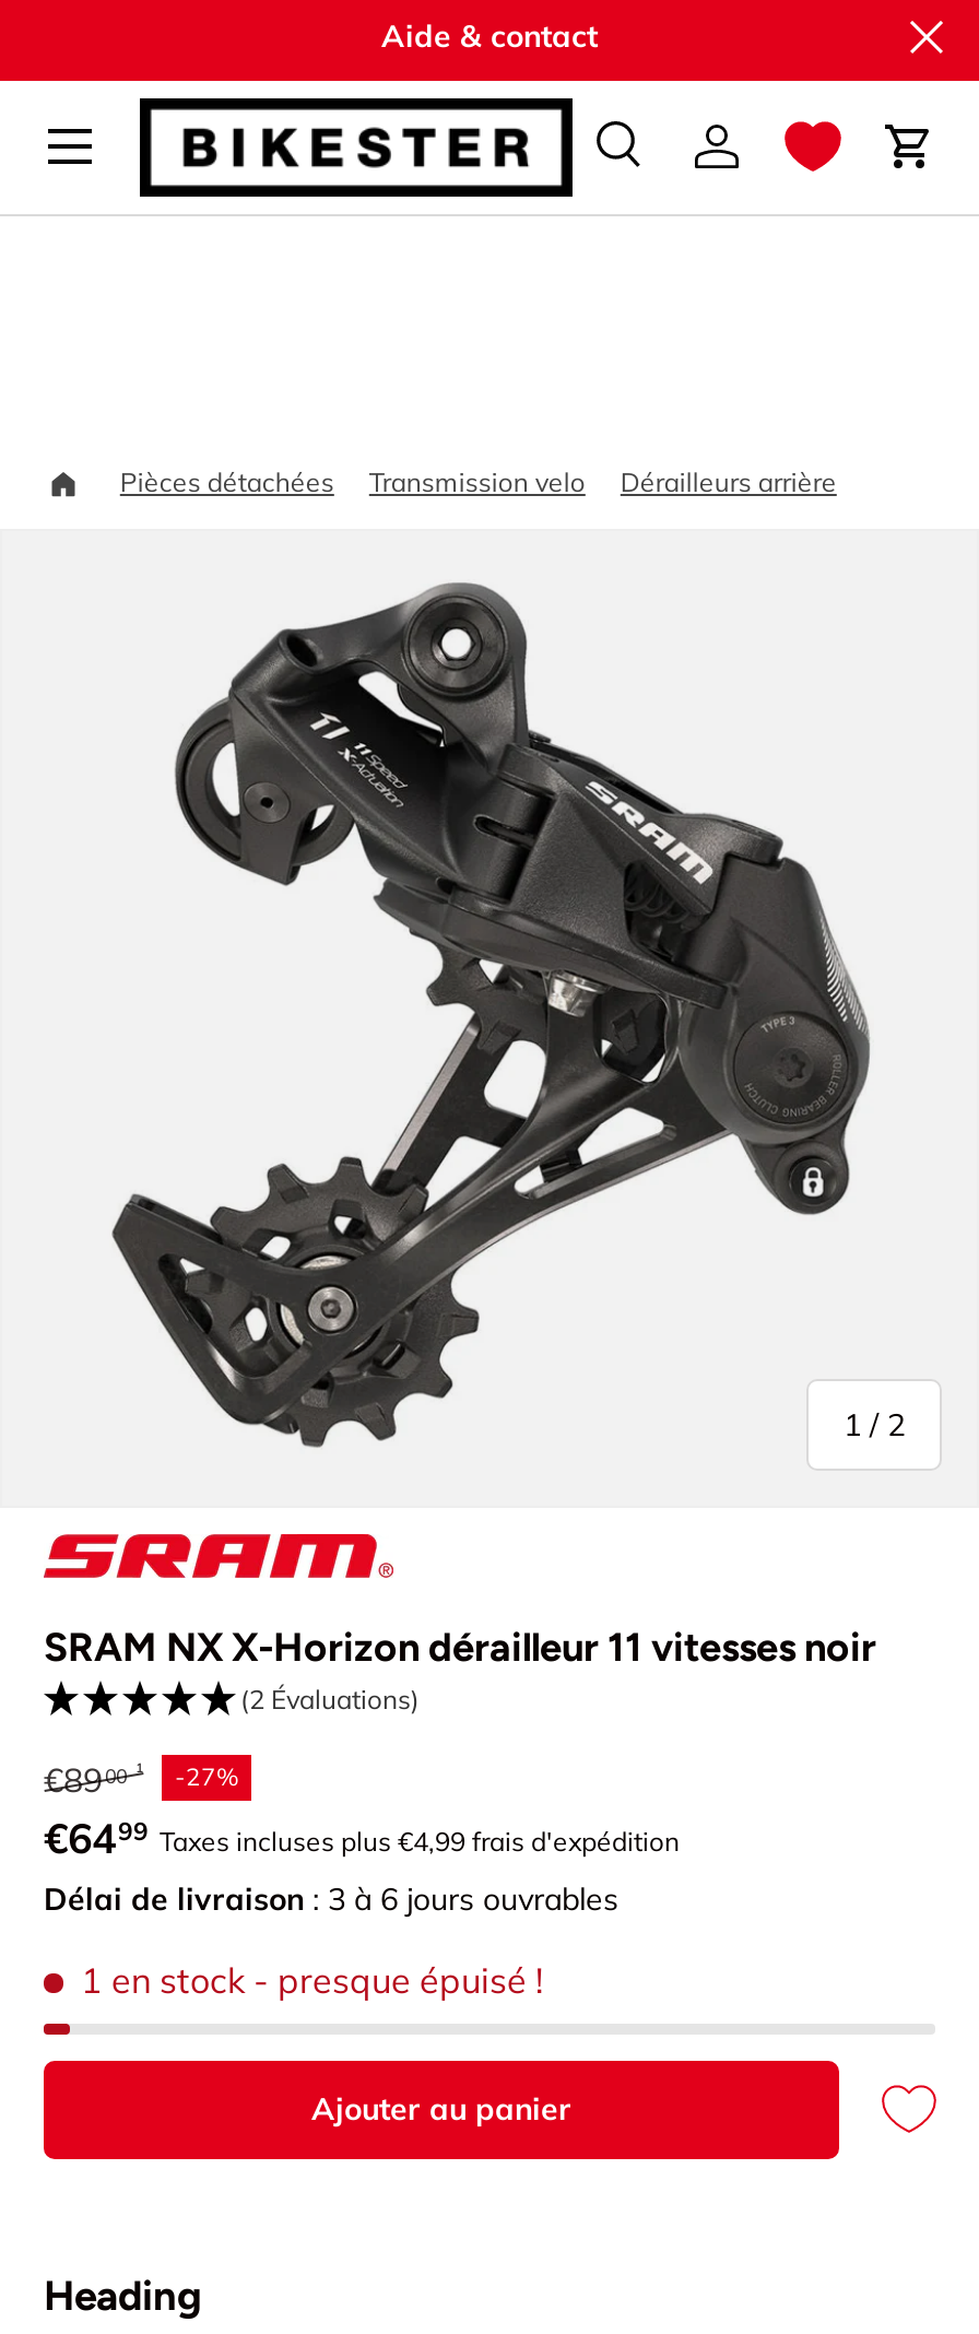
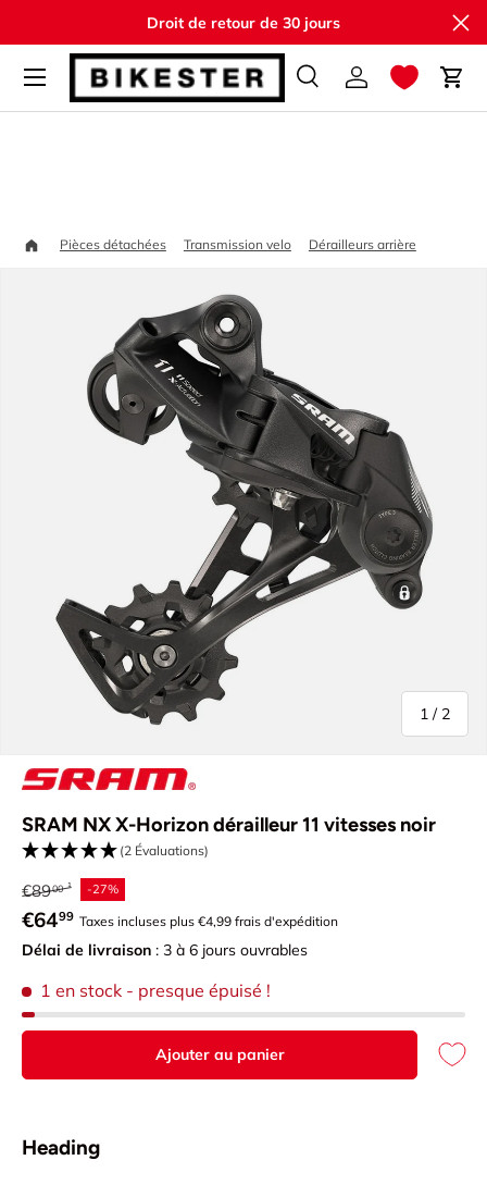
- Aide & contact
+ Droit de retour de 30 jours
